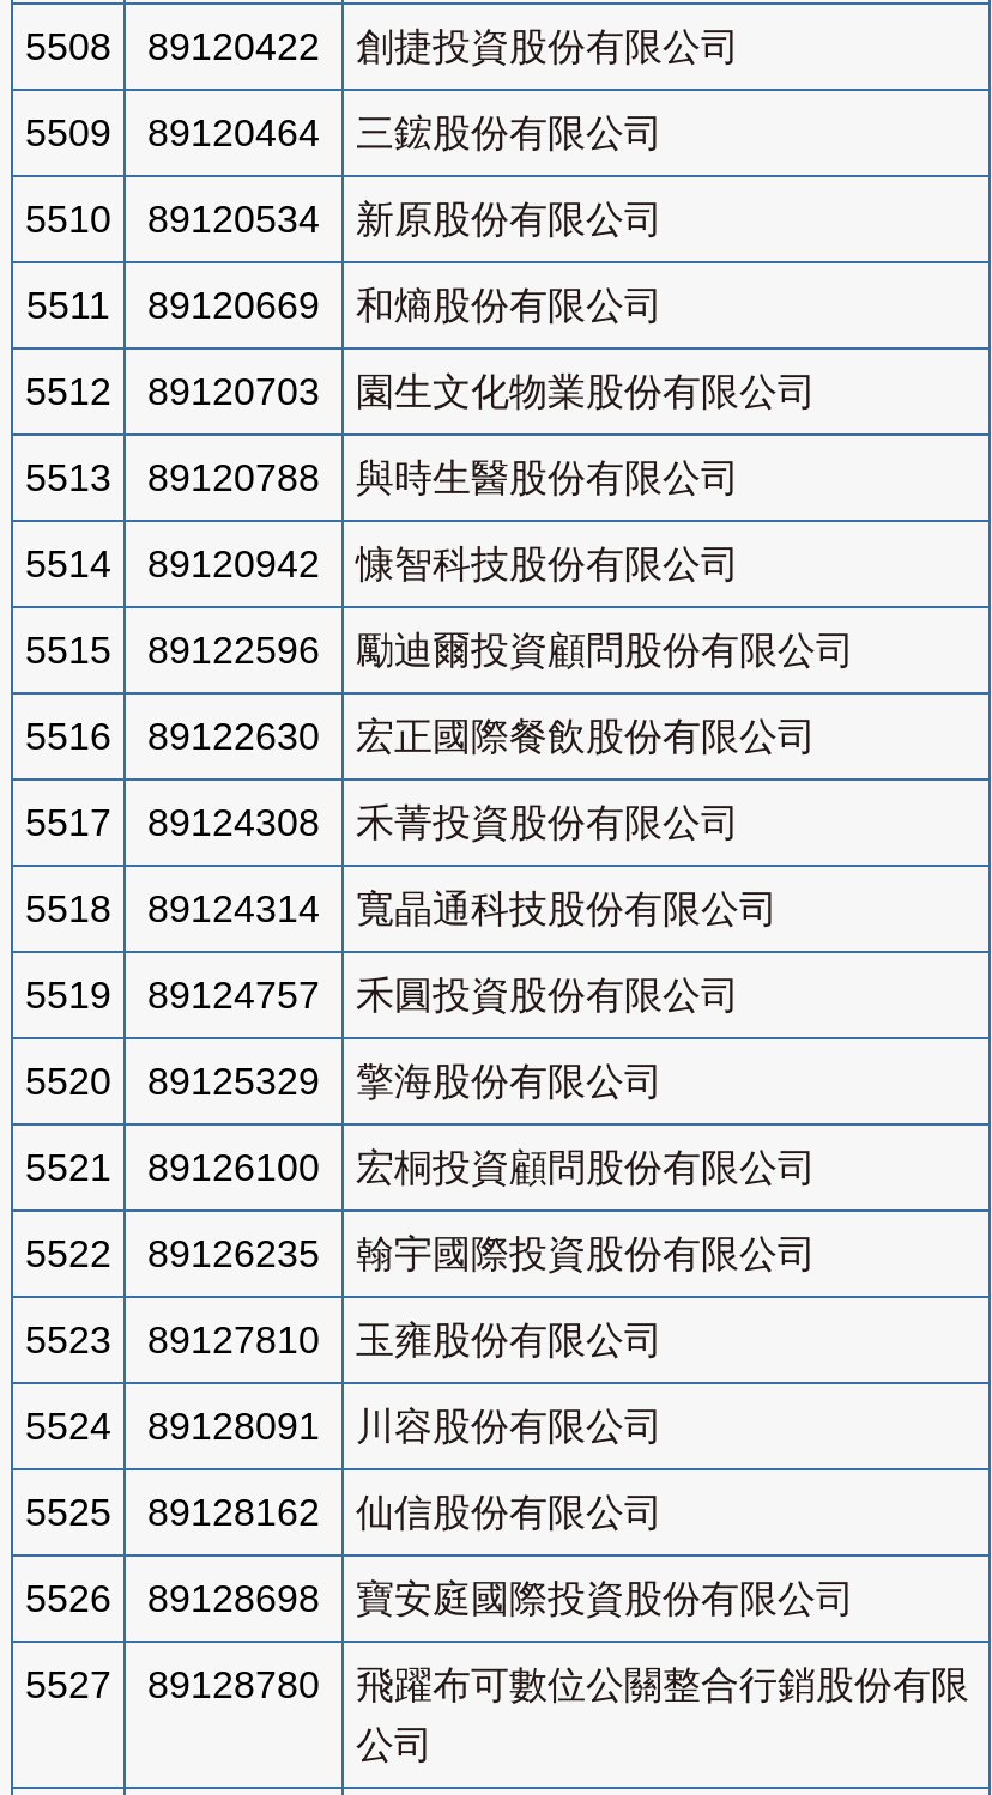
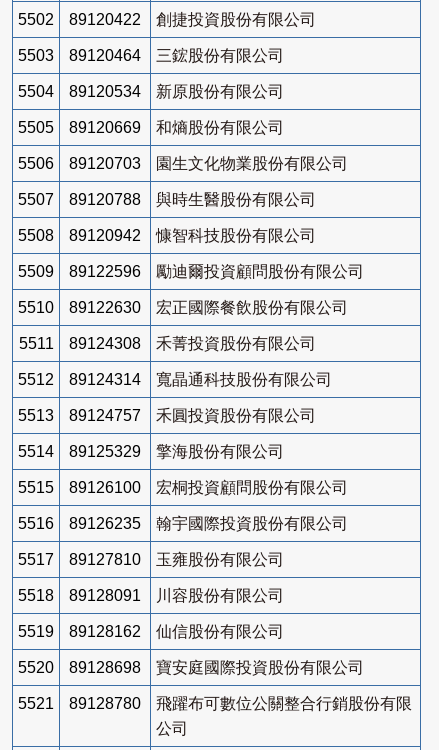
- 5508 89120422 創捷投資股份有限公司
+ 5502 89120422 創捷投資股份有限公司

- 5509 89120464 三鋐股份有限公司
+ 5503 89120464 三鋐股份有限公司

- 5510 89120534 新原股份有限公司
+ 5504 89120534 新原股份有限公司

- 5511 89120669 和熵股份有限公司
+ 5505 89120669 和熵股份有限公司

- 5512 89120703 園生文化物業股份有限公司
+ 5506 89120703 園生文化物業股份有限公司

- 5513 89120788 與時生醫股份有限公司
+ 5507 89120788 與時生醫股份有限公司

- 5514 89120942 慷智科技股份有限公司
+ 5508 89120942 慷智科技股份有限公司

- 5515 89122596 勵迪爾投資顧問股份有限公司
+ 5509 89122596 勵迪爾投資顧問股份有限公司

- 5516 89122630 宏正國際餐飲股份有限公司
+ 5510 89122630 宏正國際餐飲股份有限公司

- 5517
+ 5511

- 5518 89124314 寬晶通科技股份有限公司
+ 5512 89124314 寬晶通科技股份有限公司

- 5519 89124757 禾圓投資股份有限公司
+ 5513 89124757 禾圓投資股份有限公司

- 5520 89125329 擎海股份有限公司
+ 5514 89125329 擎海股份有限公司

- 5521 89126100 宏桐投資顧問股份有限公司
+ 5515 89126100 宏桐投資顧問股份有限公司

- 5522 89126235 翰宇國際投資股份有限公司
+ 5516 89126235 翰宇國際投資股份有限公司

- 5523 89127810 玉雍股份有限公司
+ 5517 89127810 玉雍股份有限公司

- 5524 89128091 川容股份有限公司
+ 5518 89128091 川容股份有限公司

- 5525 89128162 仙信股份有限公司
+ 5519 89128162 仙信股份有限公司

- 5526 89128698 寶安庭國際投資股份有限公司
+ 5520 89128698 寶安庭國際投資股份有限公司

- 5527 89128780 飛躍布可數位公關整合行銷股份有限
+ 5521 89128780 飛躍布可數位公關整合行銷股份有限
